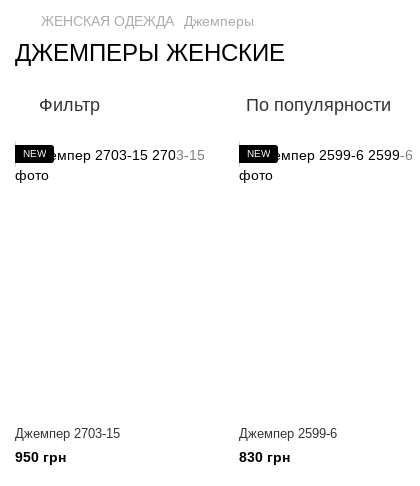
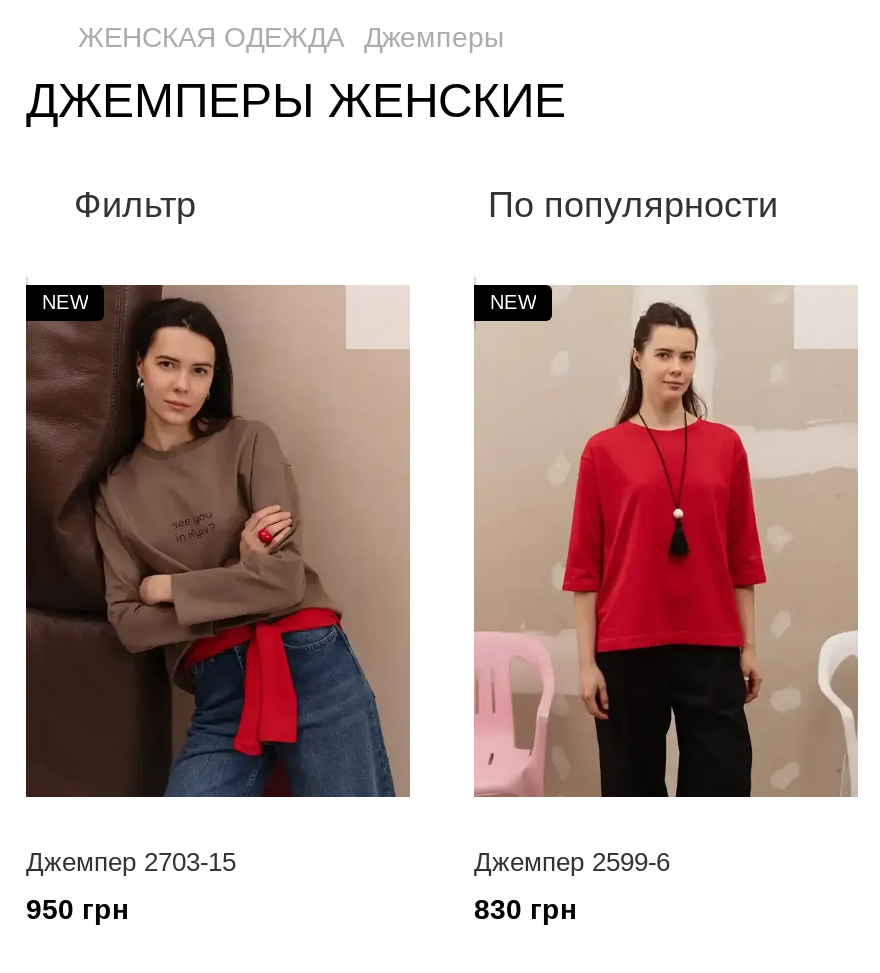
+ [image]

+ [image]
